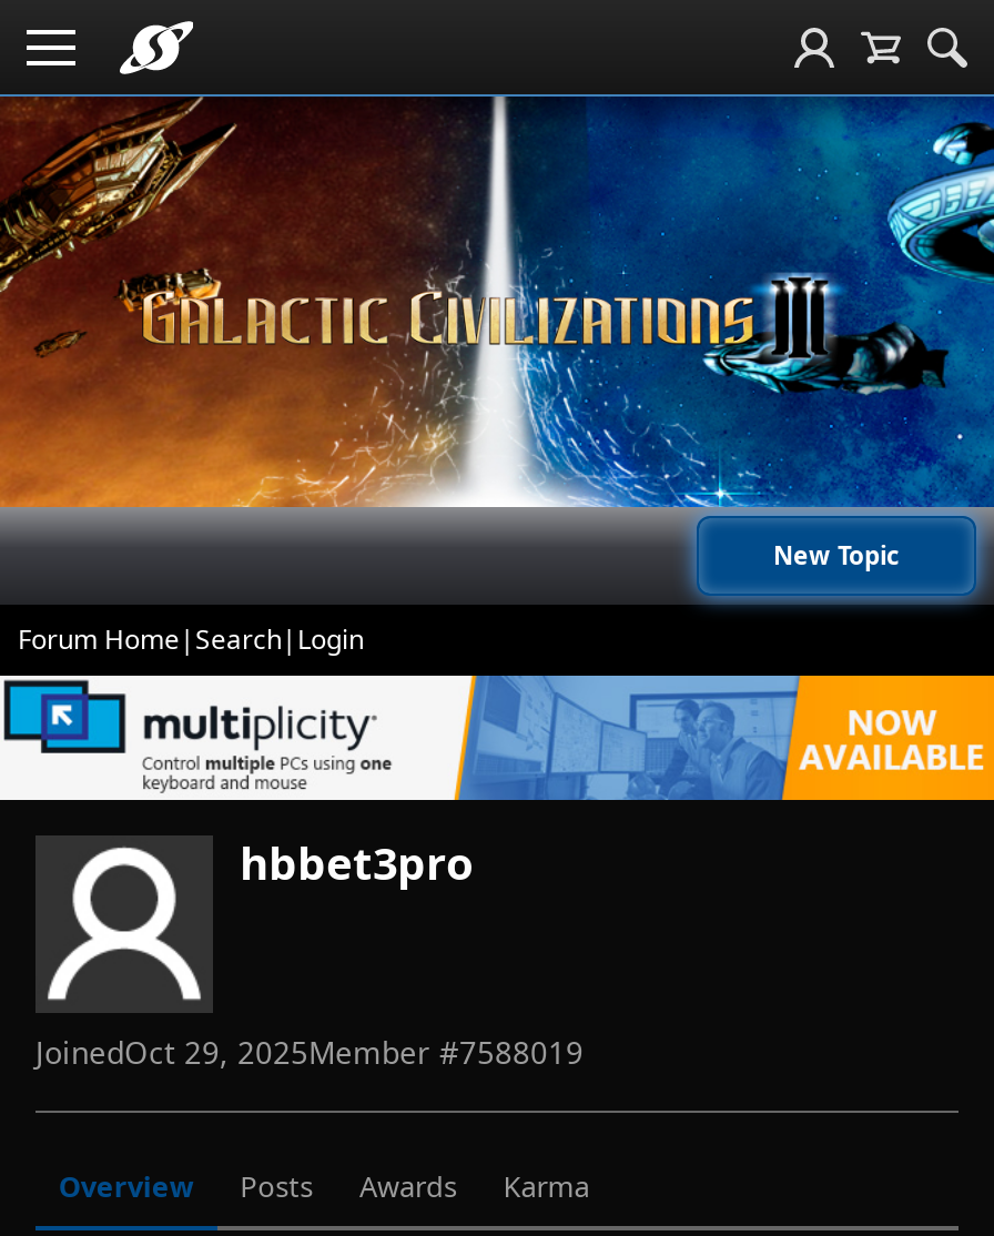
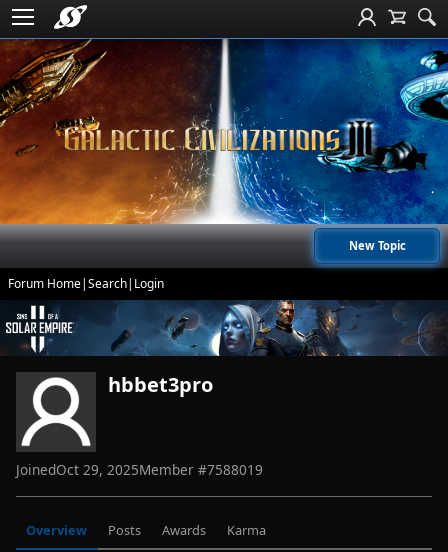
- [image]
+ [image]
